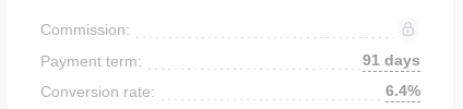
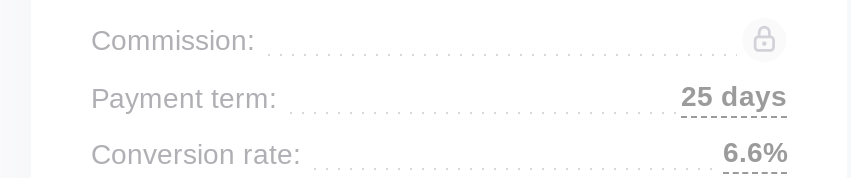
- 91 days
+ 25 days

- 6.4%
+ 6.6%
